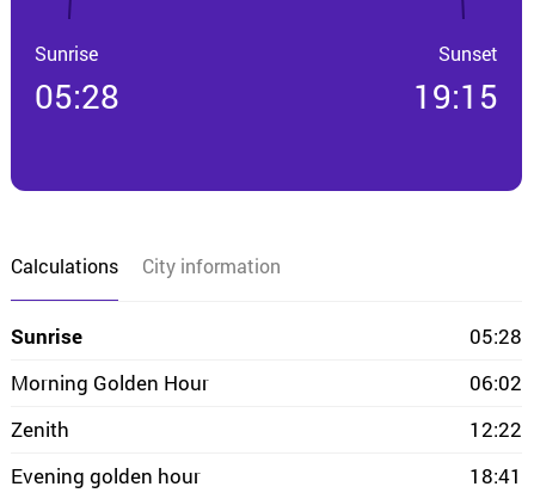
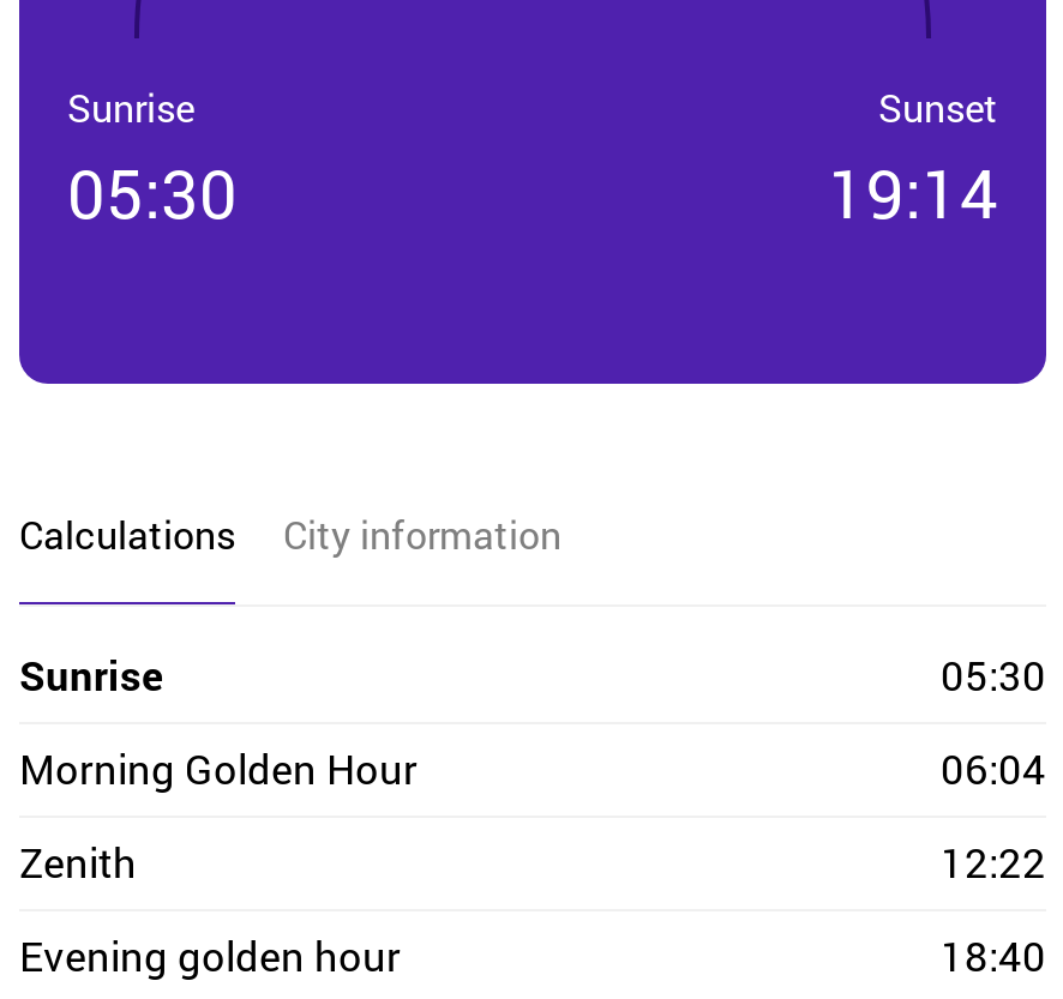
- 05:28
+ 05:30

- 19:15
+ 19:14

- 05:28
+ 05:30

- 06:02
+ 06:04

- 18:41
+ 18:40
